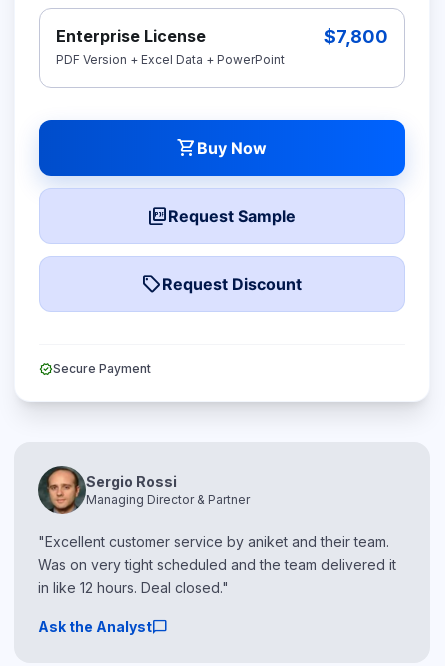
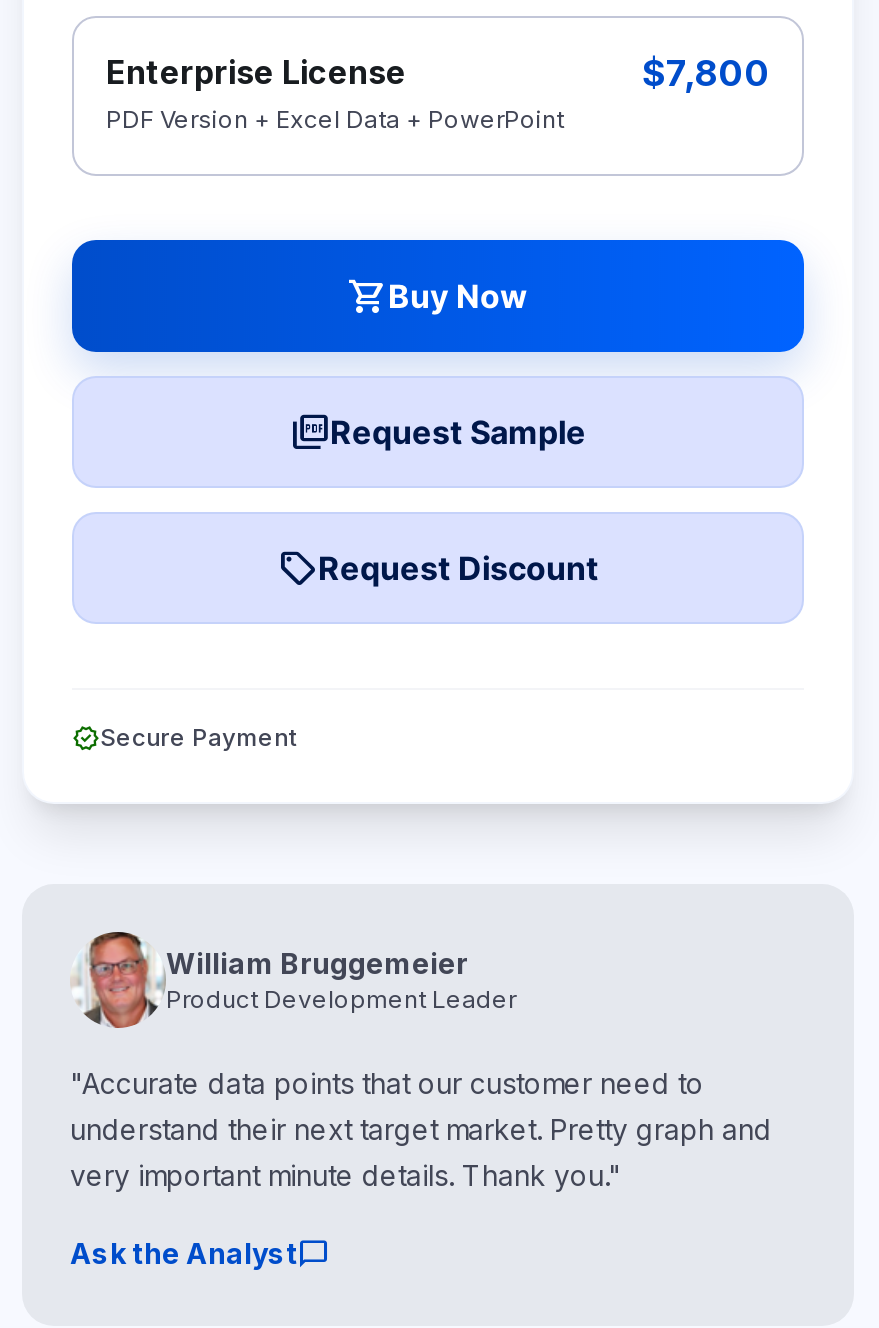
- [image]
- Sergio Rossi
- Managing Director & Partner
+ [image]
+ William Bruggemeier
+ Product Development Leader

- "Excellent customer service by aniket and their team.
- Was on very tight scheduled and the team delivered it
- in like 12 hours. Deal closed."
+ "Accurate data points that our customer need to
+ understand their next target market. Pretty graph and
+ very important minute details. Thank you."
